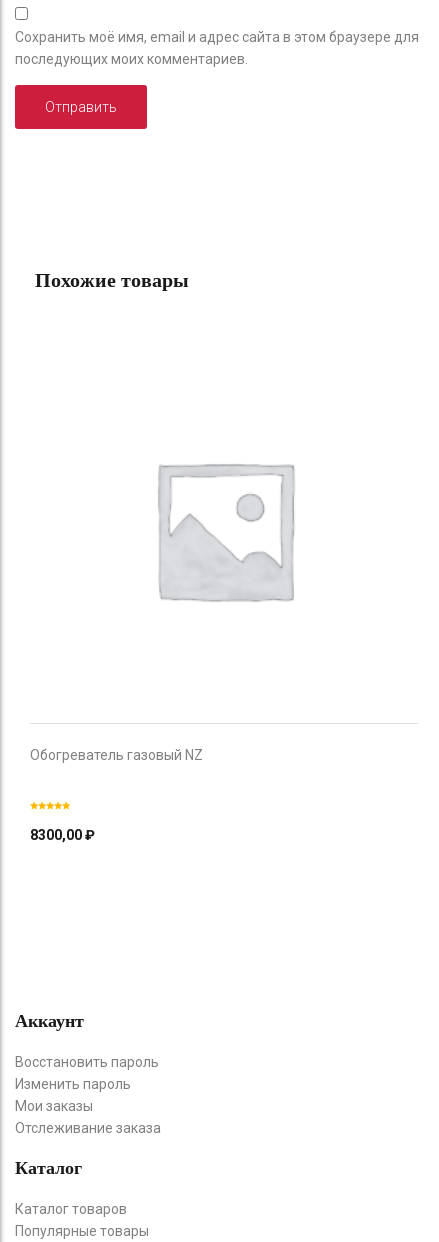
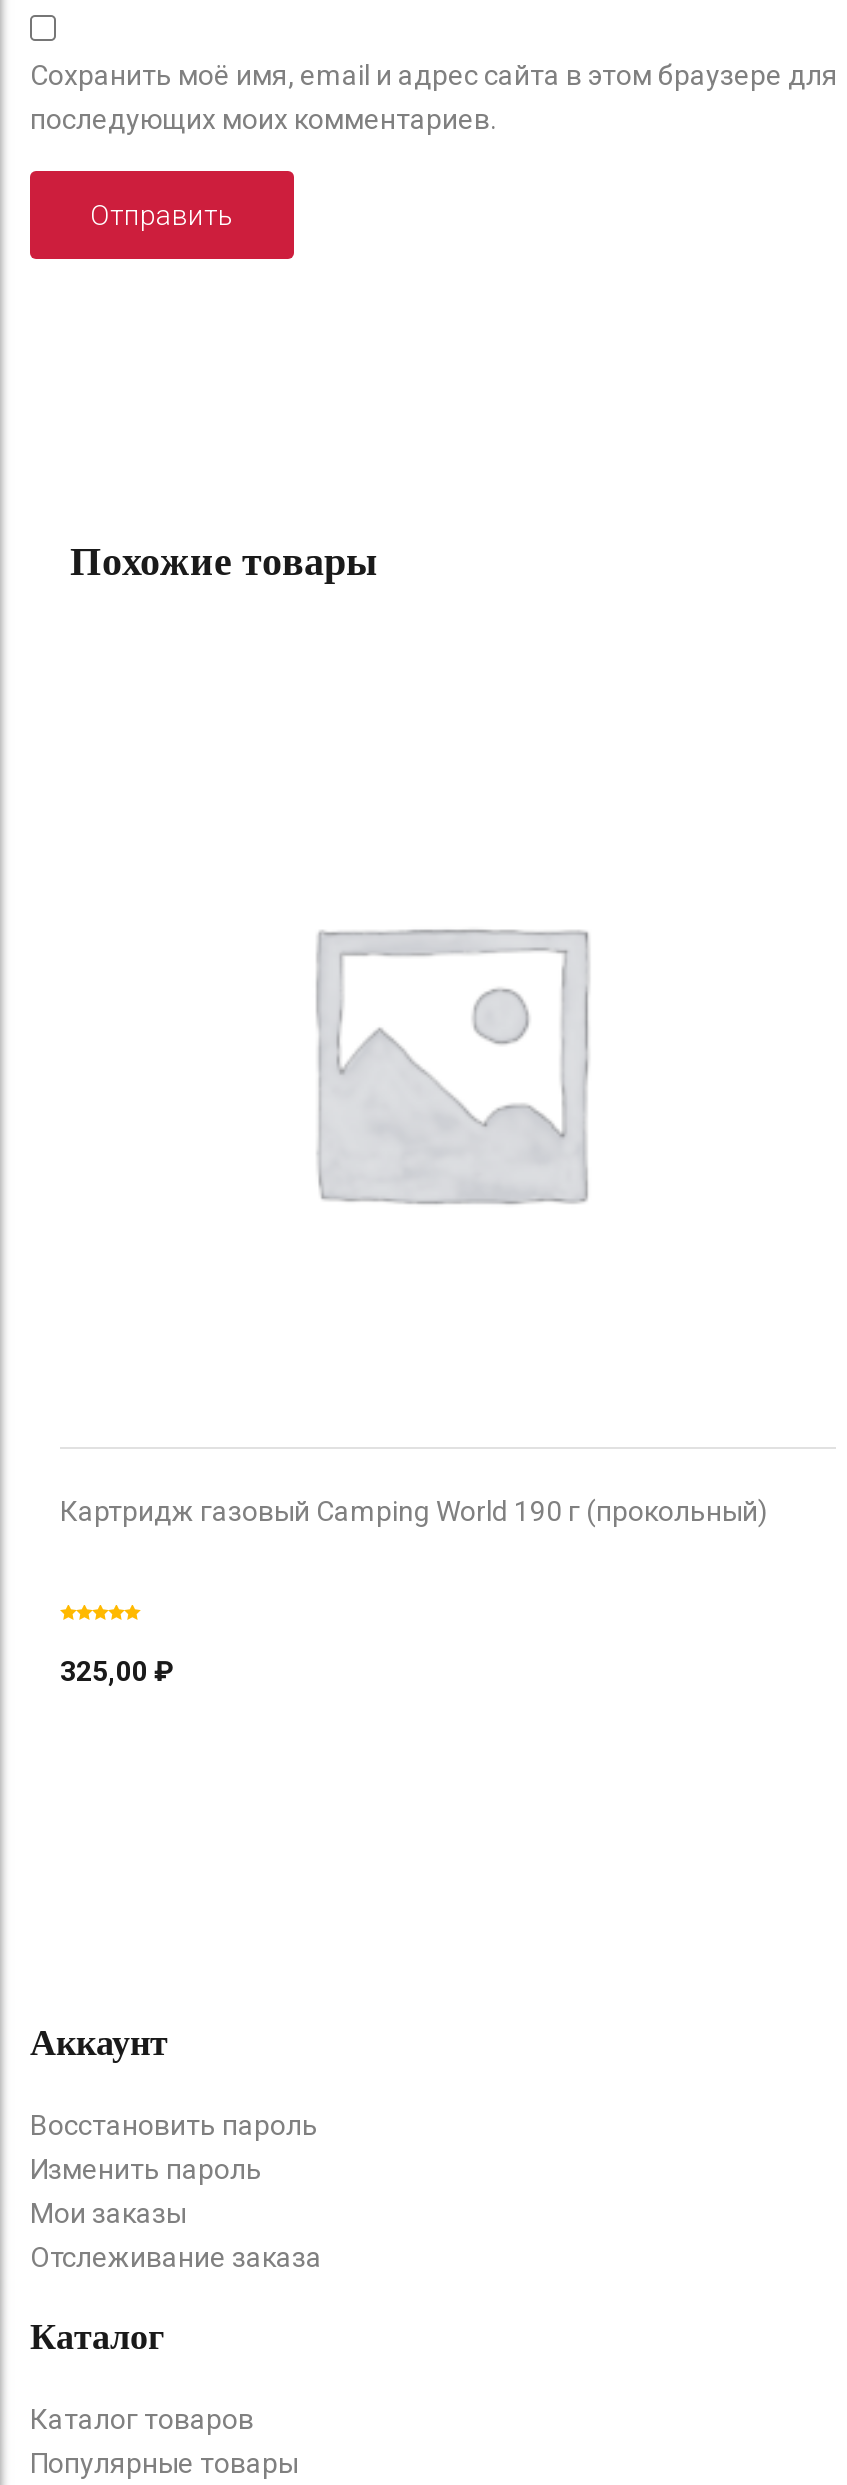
- Обогреватель газовый NZ
+ Картридж газовый Camping World 190 г (прокольный)

- 8300,00 ₽
+ 325,00 ₽
